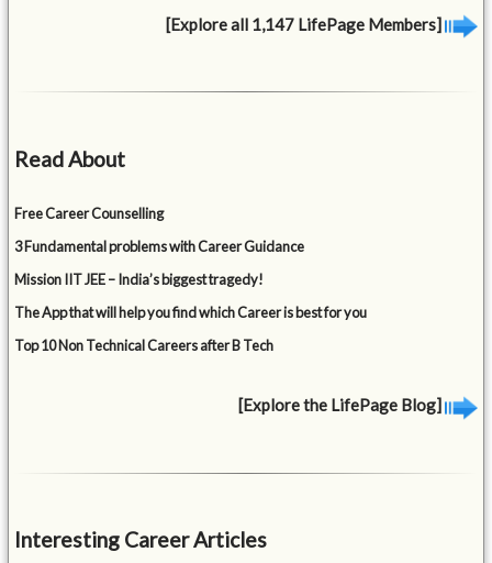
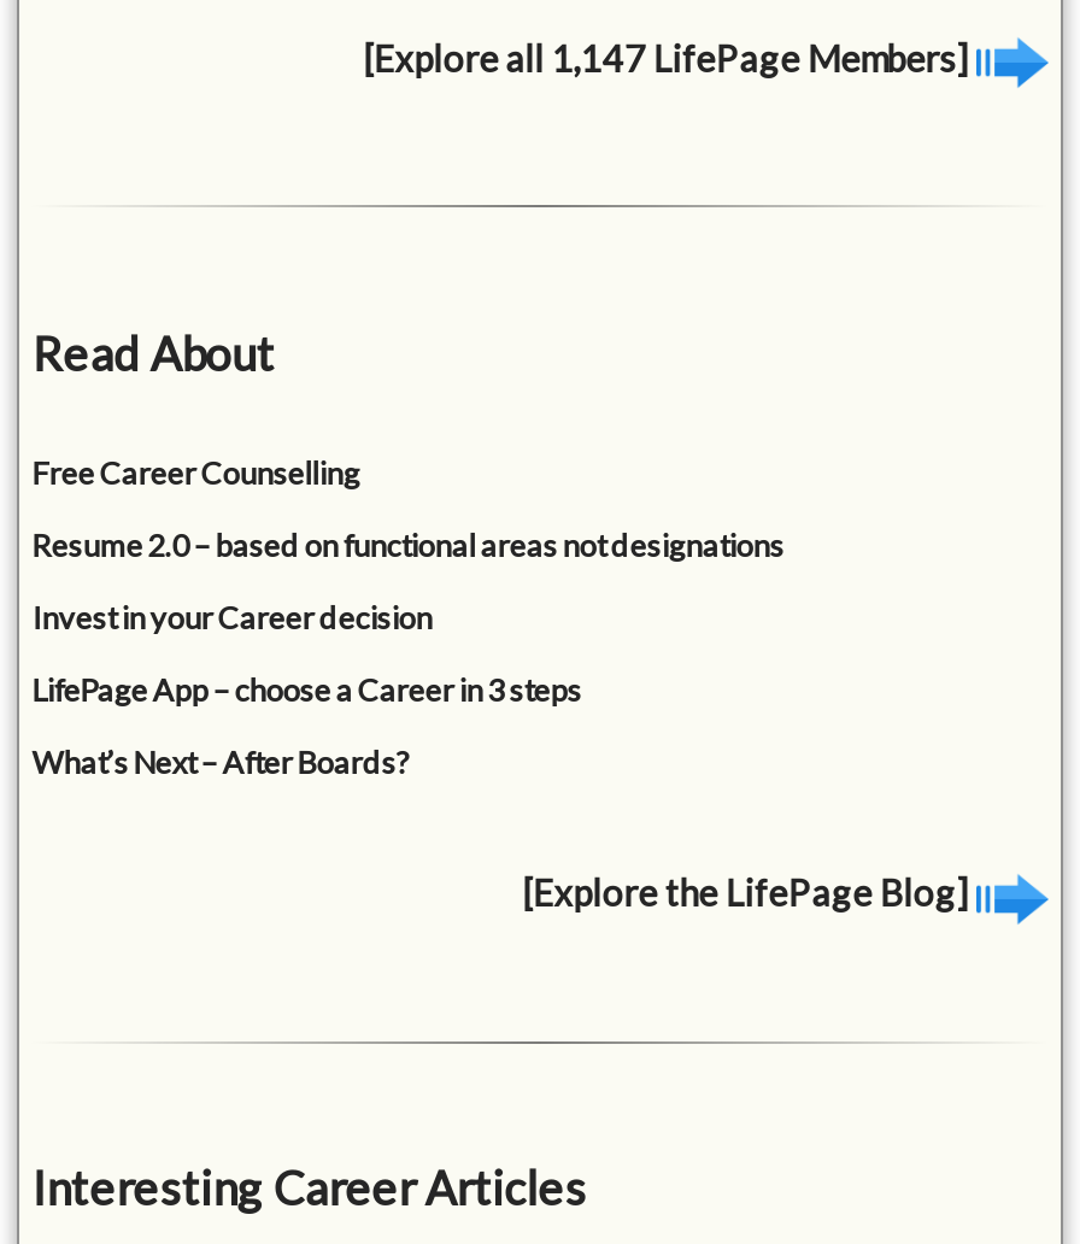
- 3 Fundamental problems with Career Guidance
+ Resume 2.0 – based on functional areas not designations

- Mission IIT JEE – India’s biggest tragedy!
+ Invest in your Career decision

- The App that will help you find which Career is best for you
+ LifePage App – choose a Career in 3 steps

- Top 10 Non Technical Careers after B Tech
+ What’s Next – After Boards?
